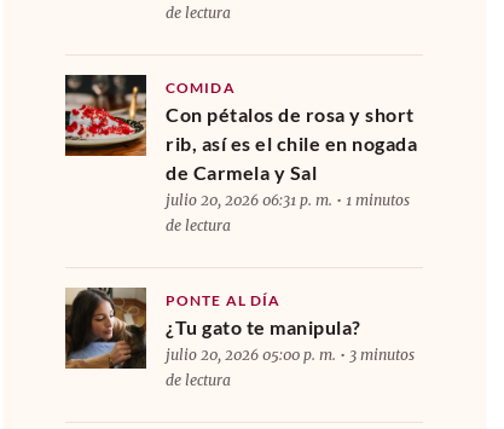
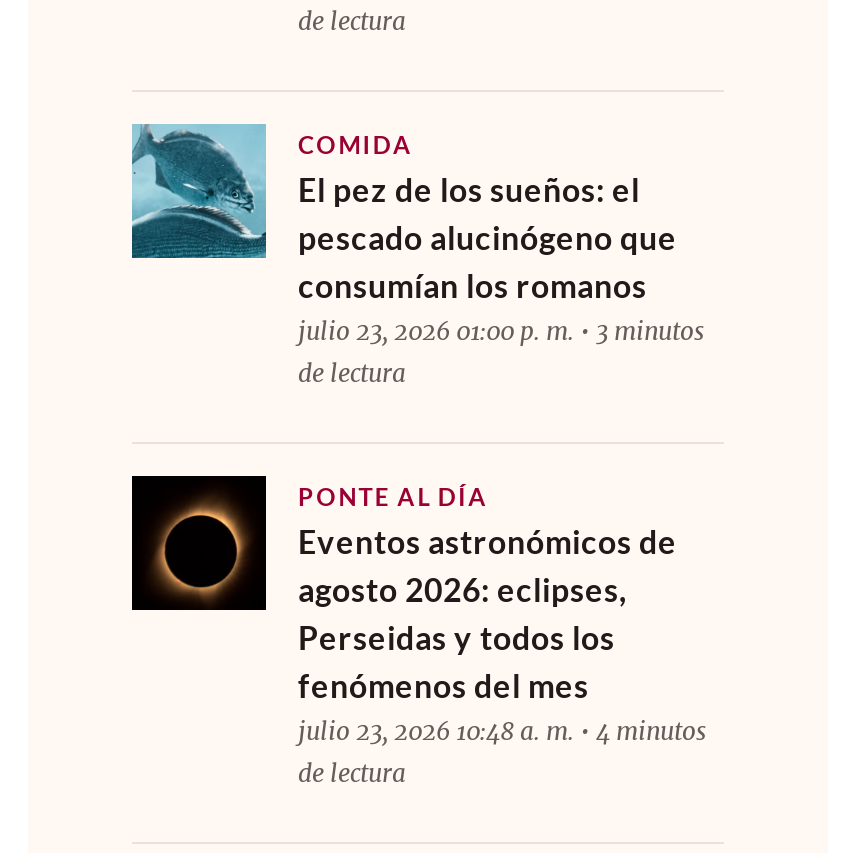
- [image]
- Con pétalos de rosa y short
- rib, así es el chile en nogada
- de Carmela y Sal
- julio 20, 2026 06:31 p. m. • 1 minutos
+ [image]
+ El pez de los sueños: el
+ pescado alucinógeno que
+ consumían los romanos
+ julio 23, 2026 01:00 p. m. • 3 minutos

- [image]
- ¿Tu gato te manipula?
- julio 20, 2026 05:00 p. m. • 3 minutos
+ [image]
+ Eventos astronómicos de
+ agosto 2026: eclipses,
+ Perseidas y todos los
+ fenómenos del mes
+ julio 23, 2026 10:48 a. m. • 4 minutos
